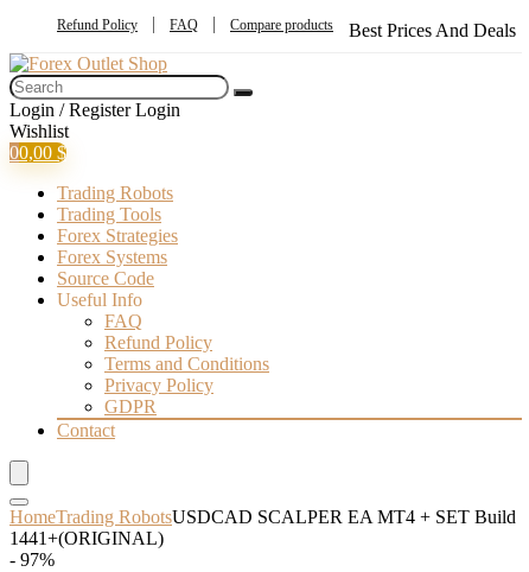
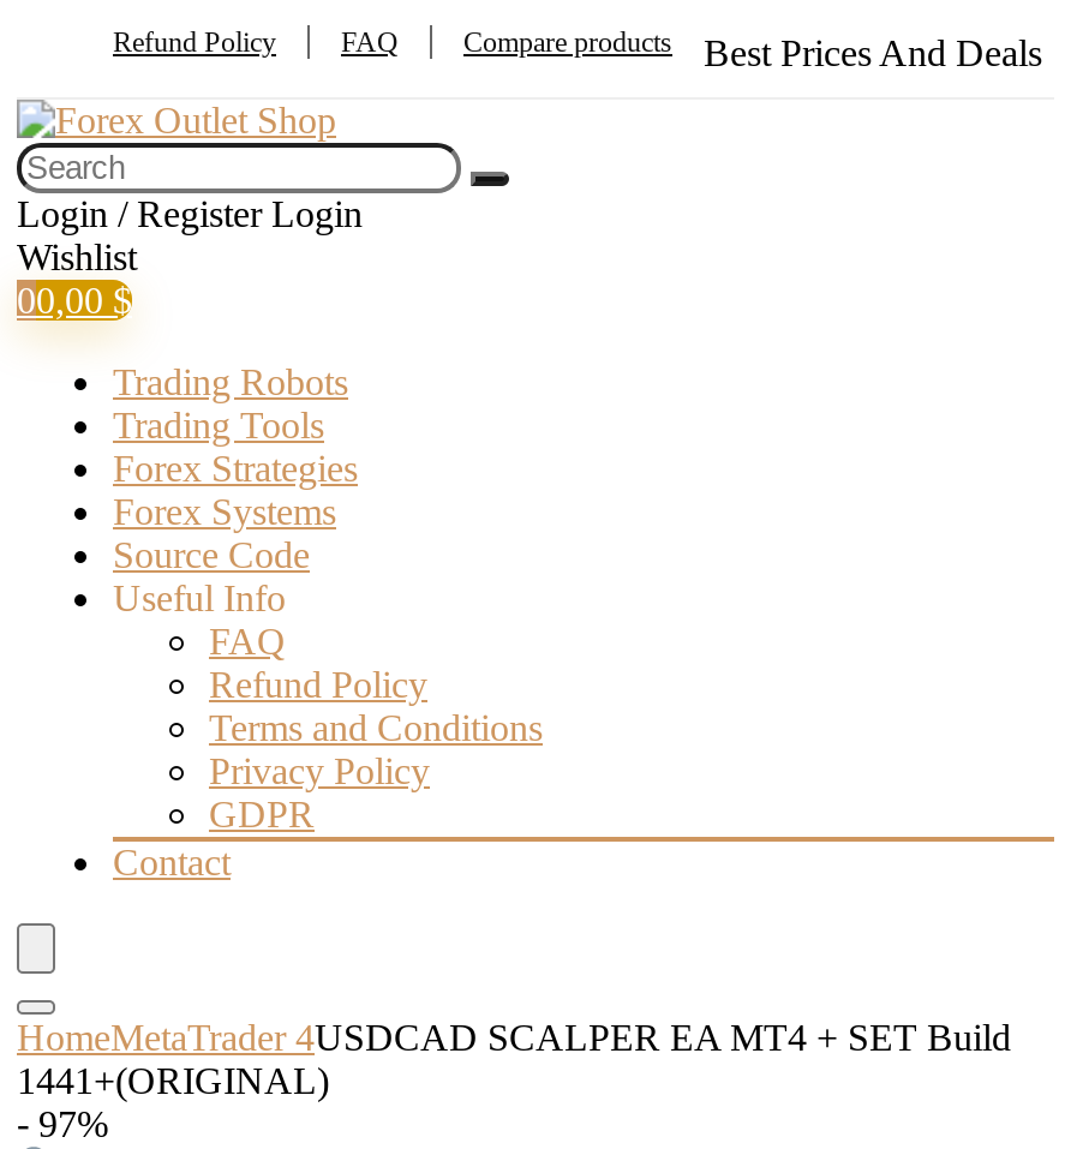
- HomeTrading RobotsUSDCAD SCALPER EA MT4 + SET Build
+ HomeMetaTrader 4USDCAD SCALPER EA MT4 + SET Build
